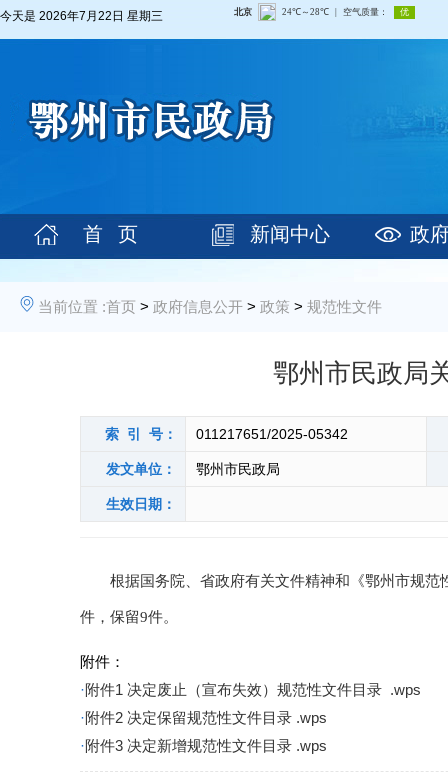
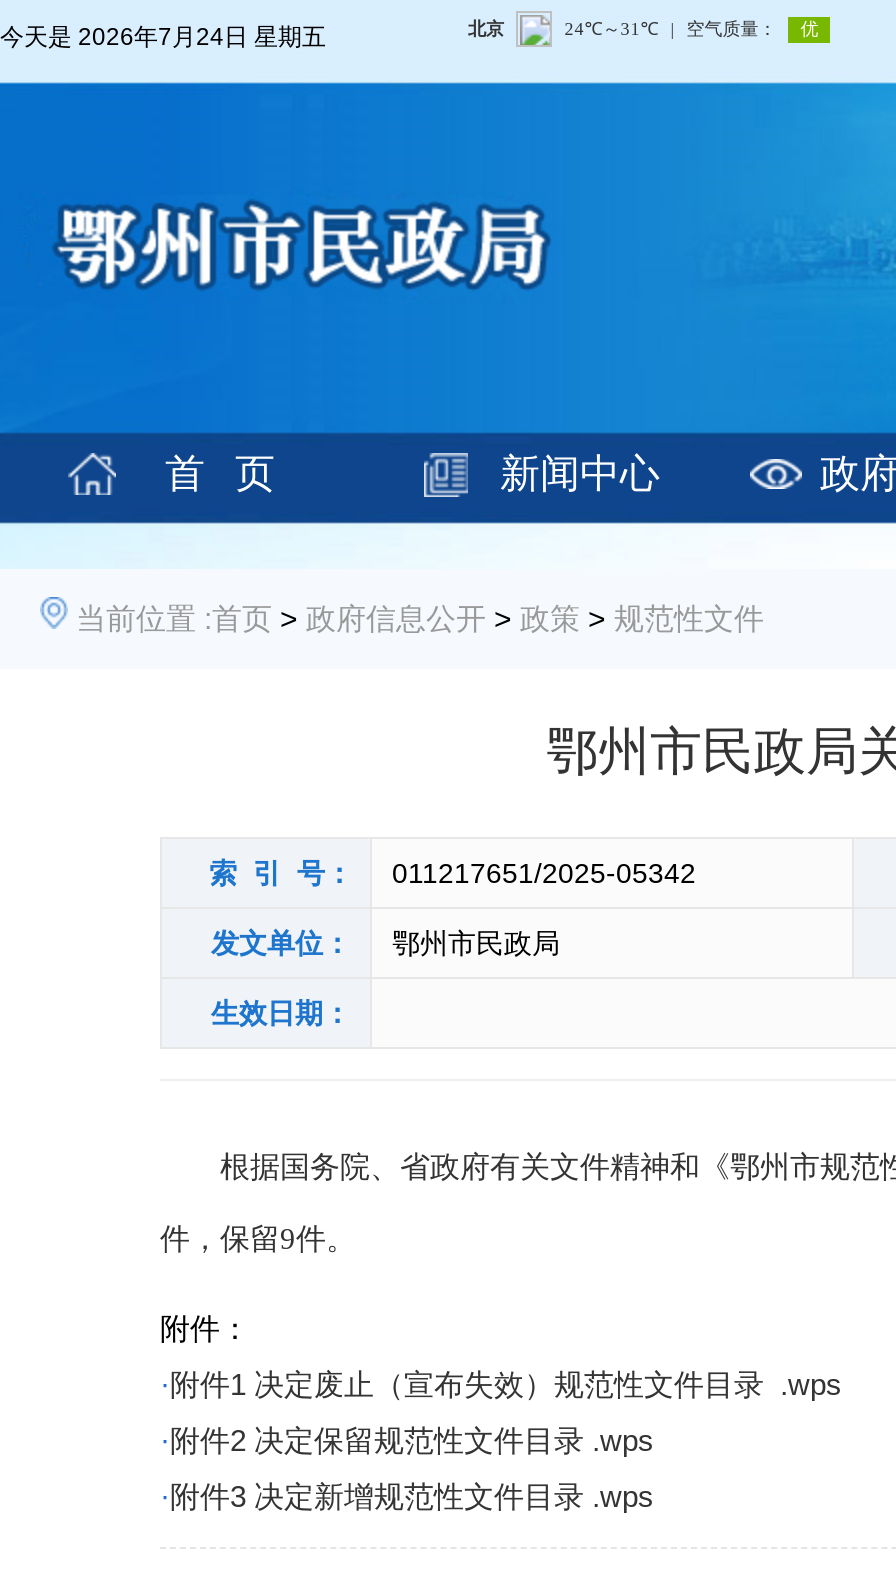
- 今天是2026年7月22日 星期三
+ 今天是2026年7月24日 星期五
